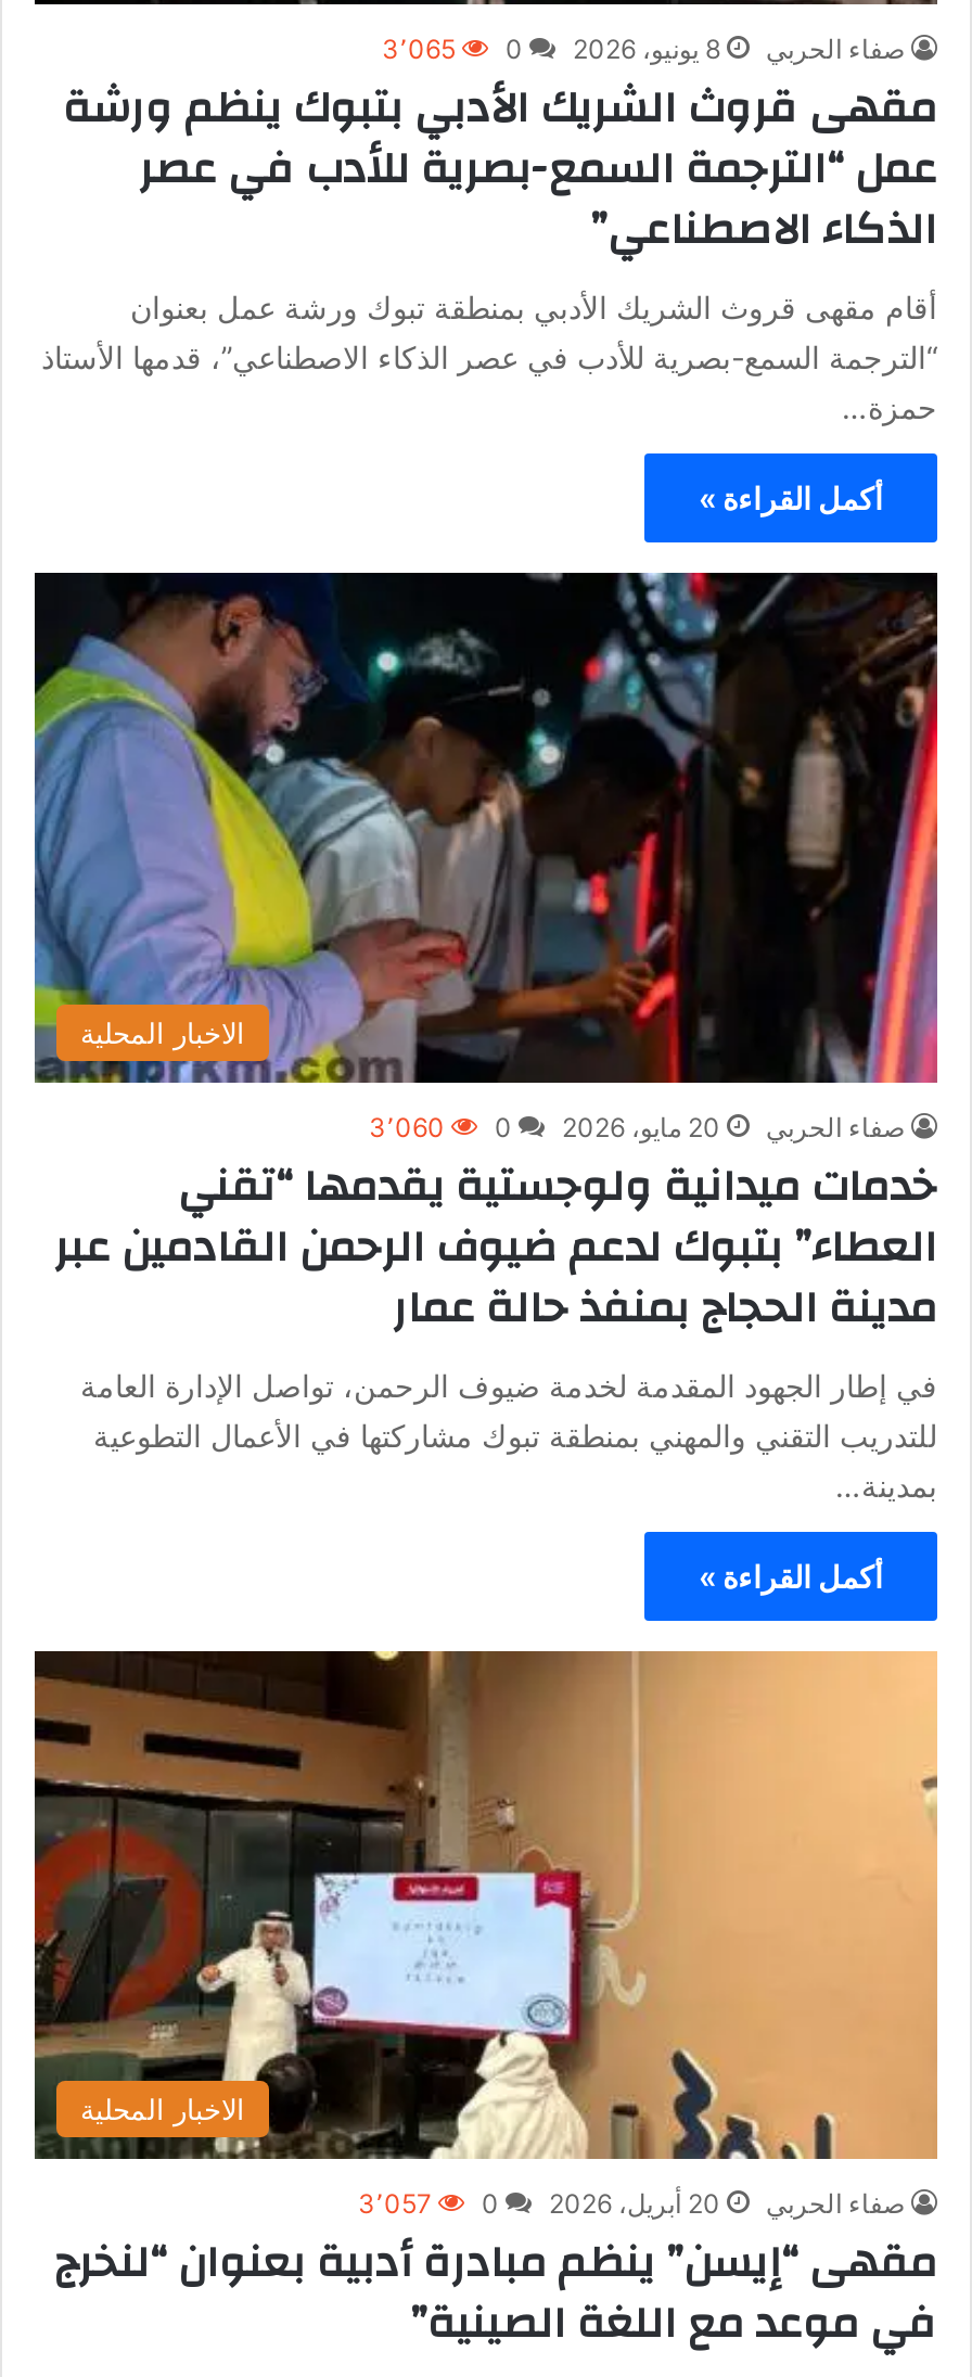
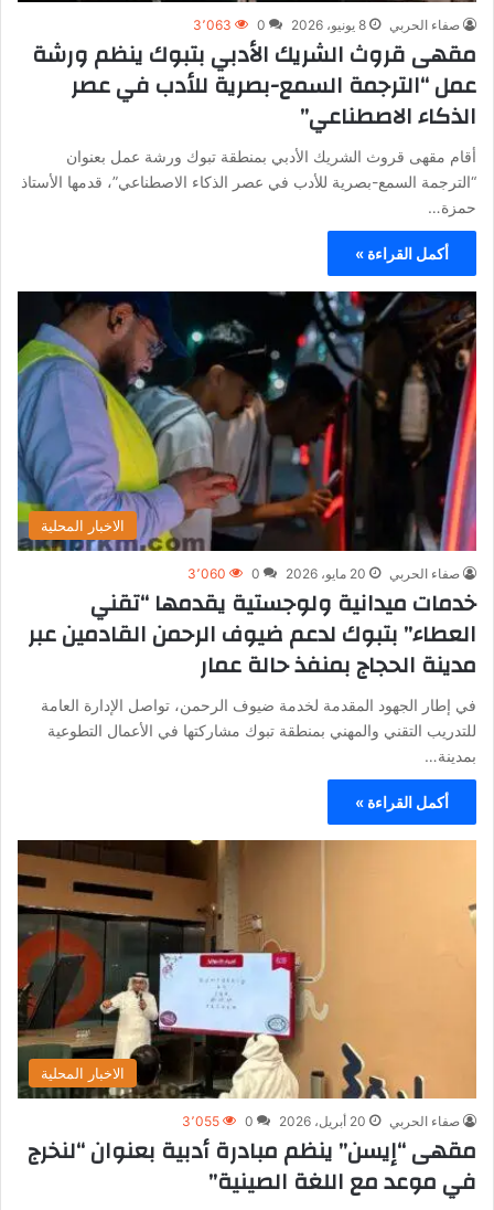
- 3٬065 0
+ 3٬063 0

- 3٬057 0
+ 3٬055 0
